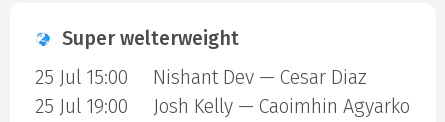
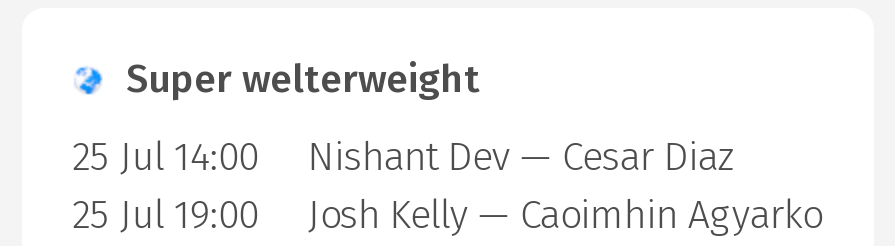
- 25 Jul 15:00 Nishant Dev — Cesar Diaz
+ 25 Jul 14:00 Nishant Dev — Cesar Diaz
